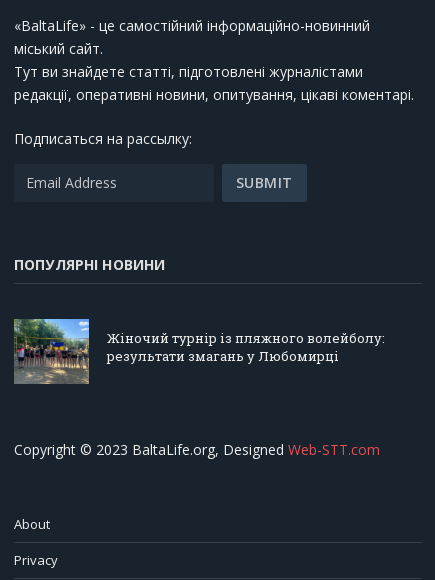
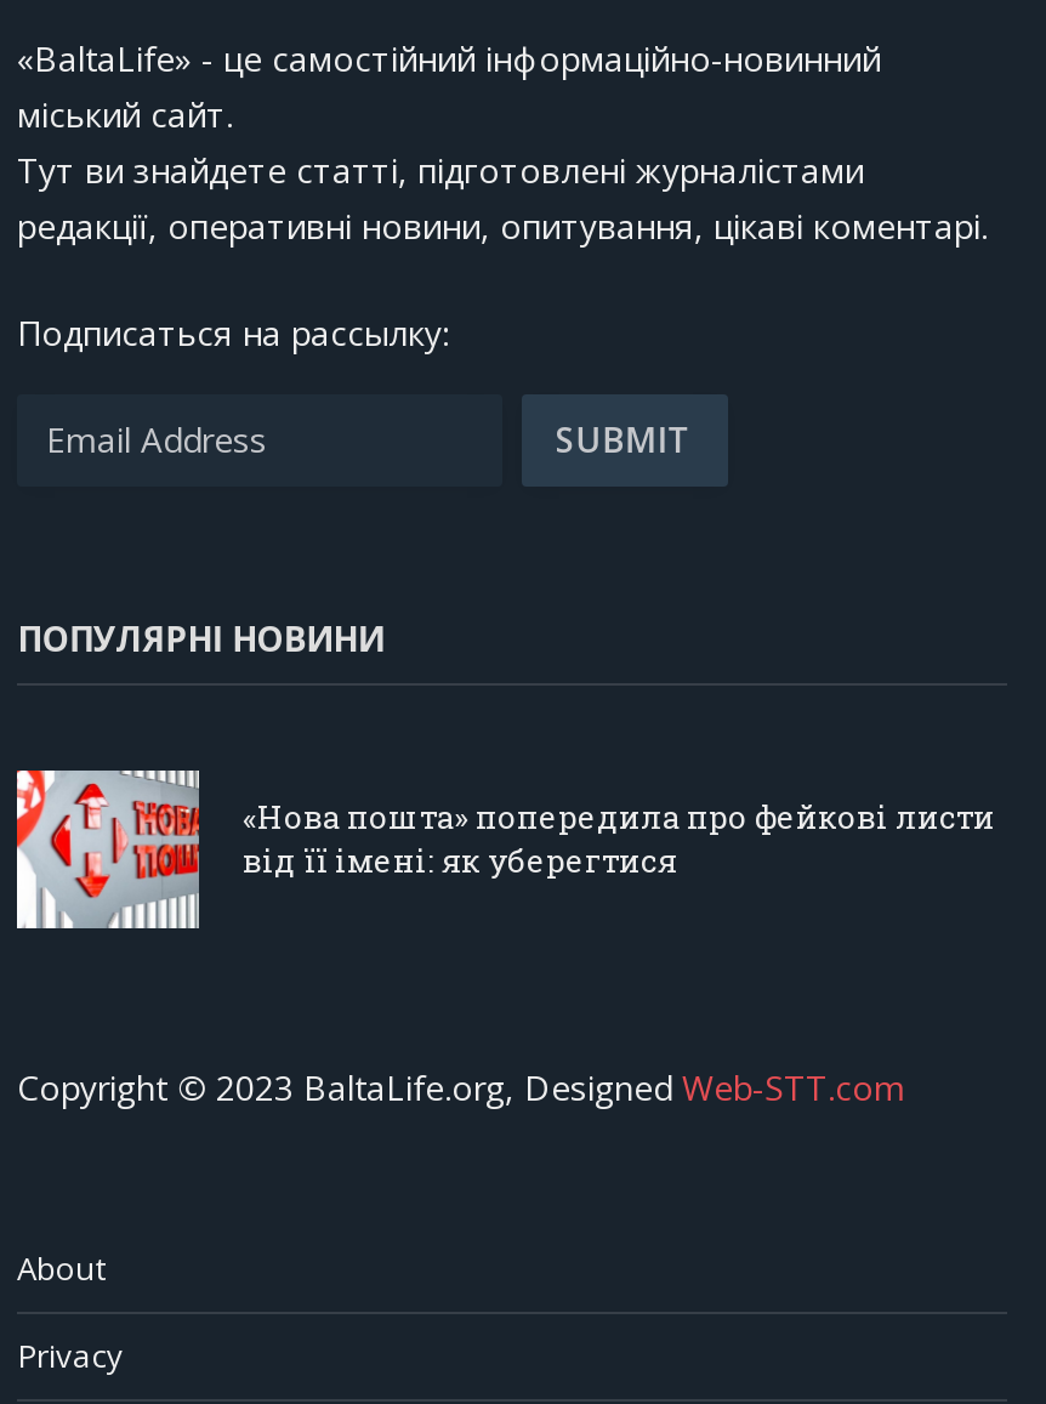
- [image]
- Жіночий турнір із пляжного волейболу:
- результати змагань у Любомирці
+ [image]
+ «Нова пошта» попередила про фейкові листи
+ від її імені: як уберегтися
